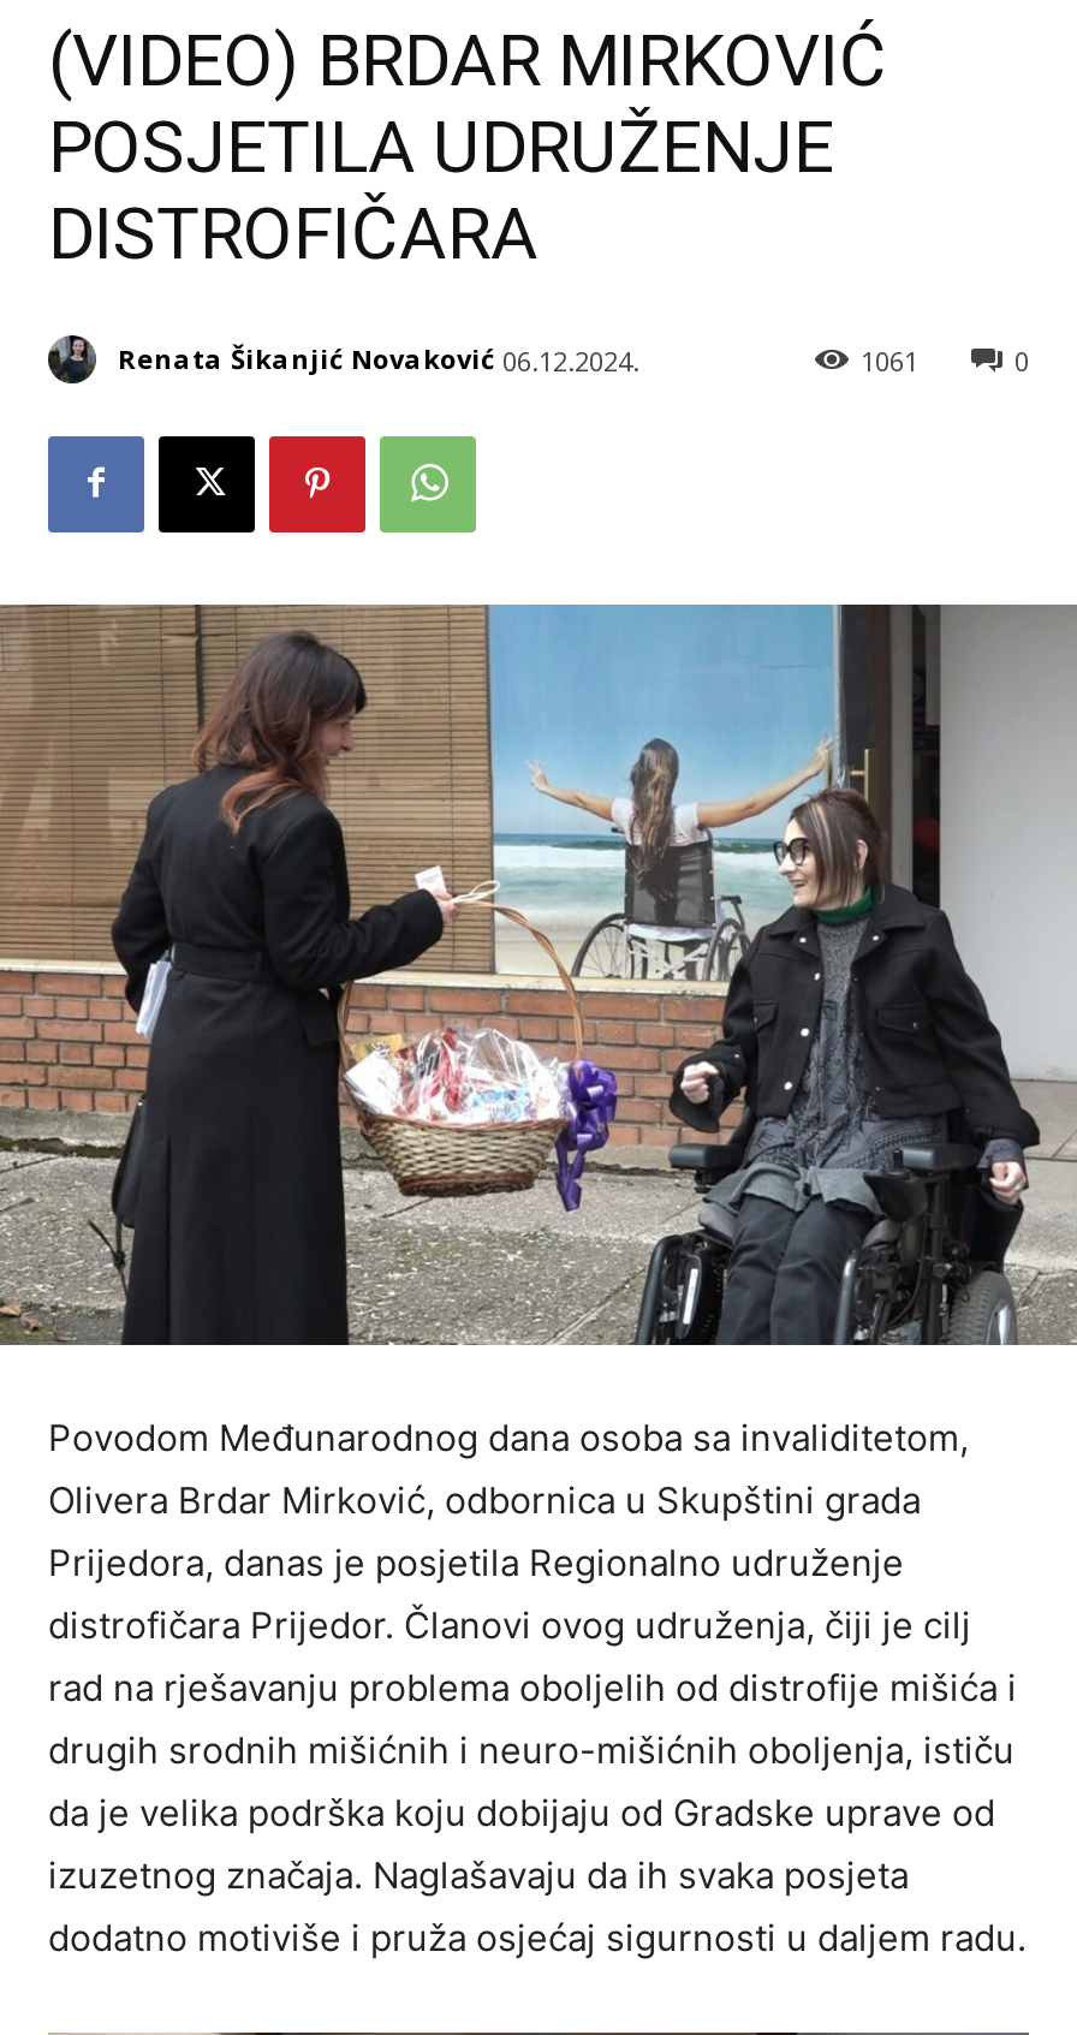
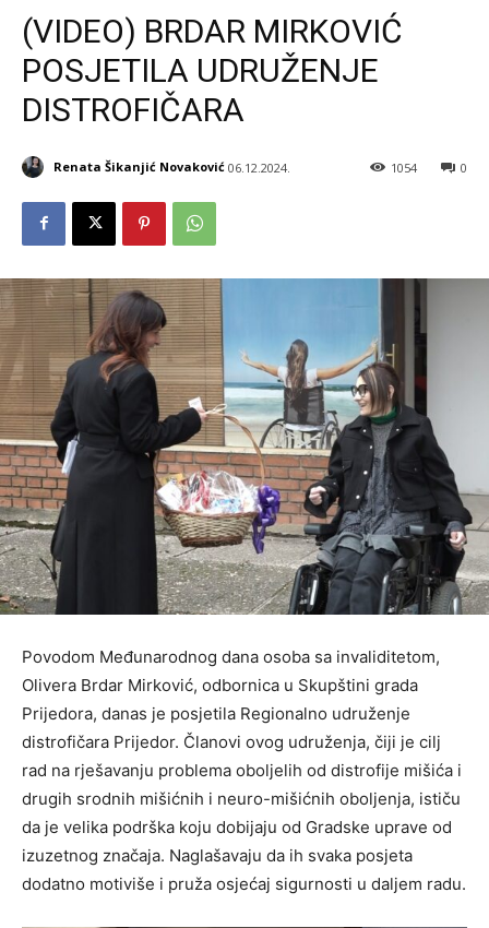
- 1061
+ 1054
